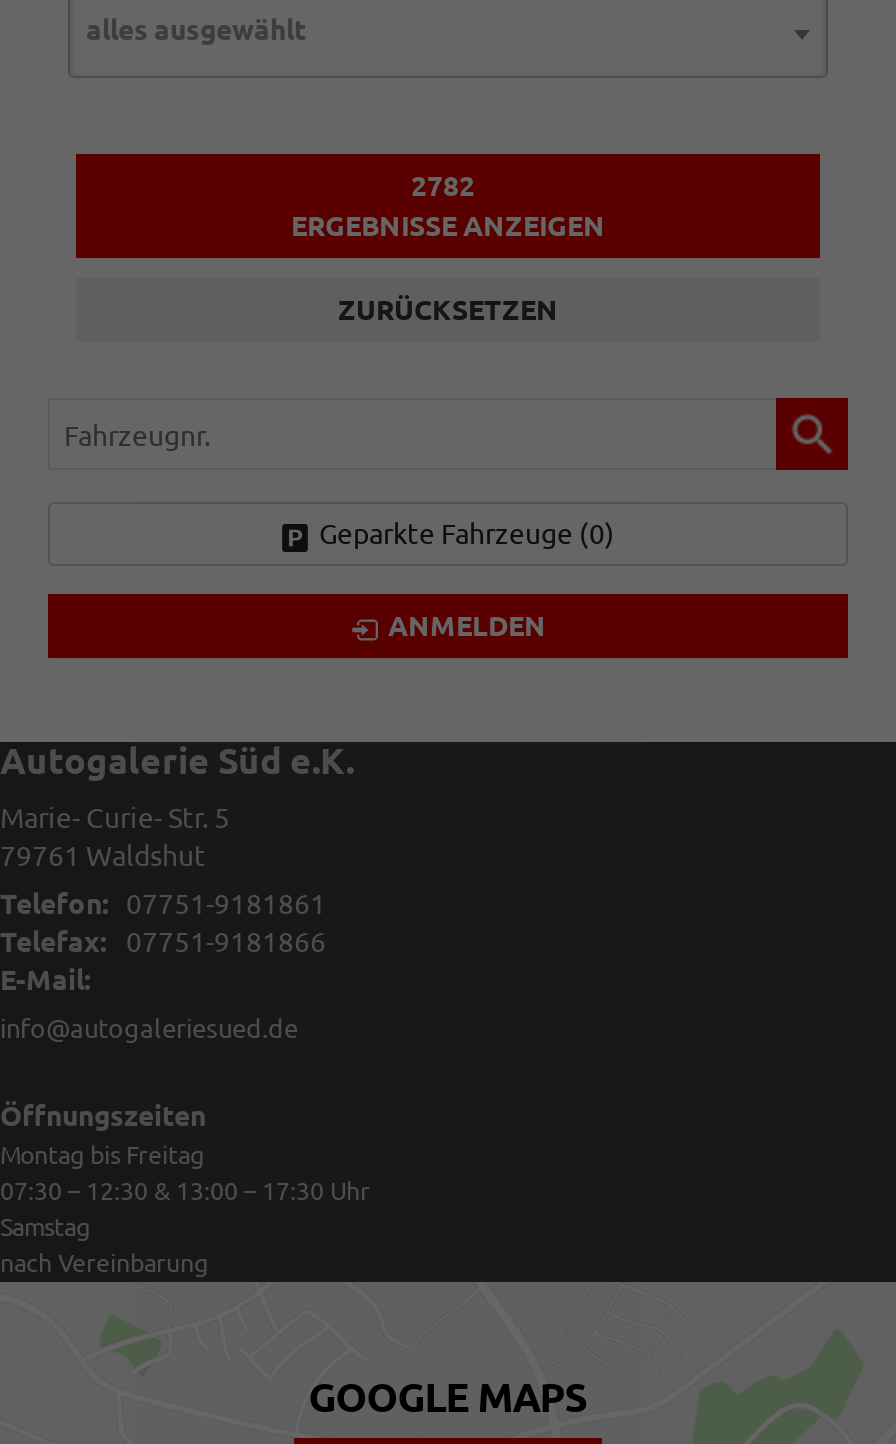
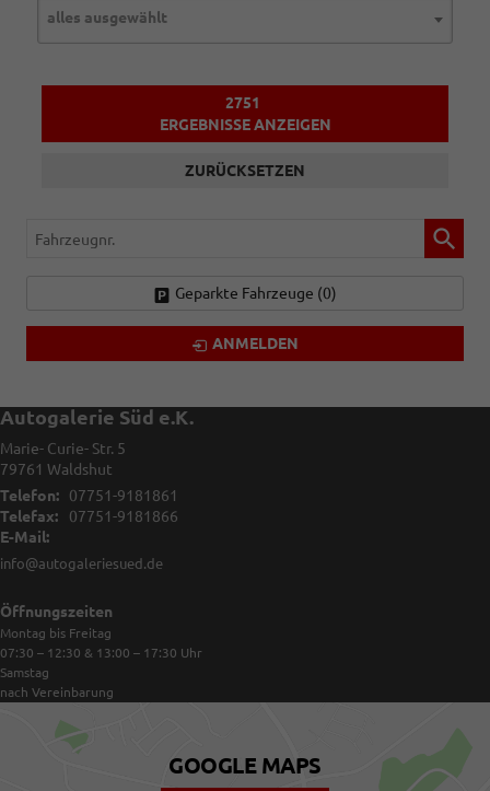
- 2782
+ 2751
